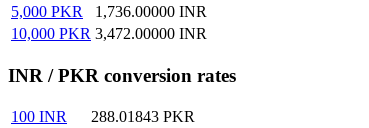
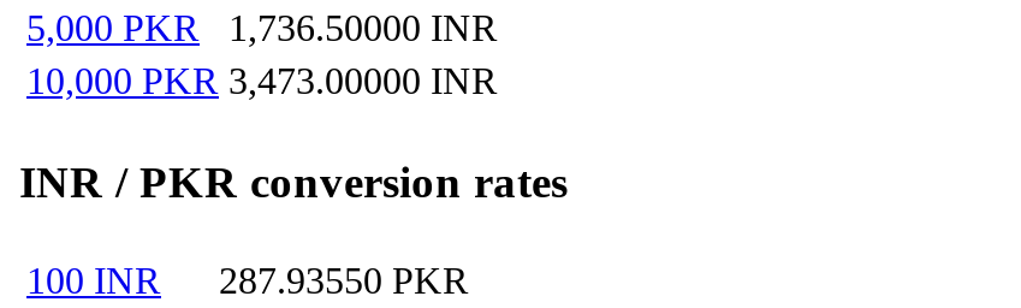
- 5,000 PKR 1,736.00000 INR
+ 5,000 PKR 1,736.50000 INR

- 10,000 PKR 3,472.00000 INR
+ 10,000 PKR 3,473.00000 INR

- 100 INR 288.01843 PKR
+ 100 INR 287.93550 PKR
